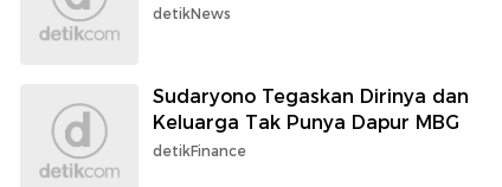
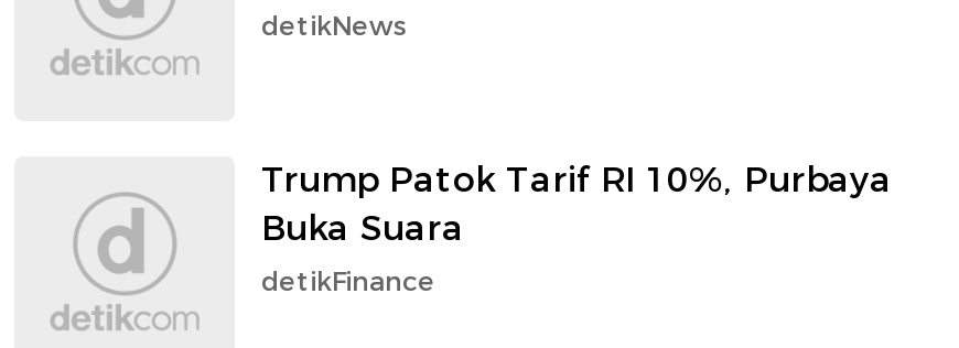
- Sudaryono Tegaskan Dirinya dan
- Keluarga Tak Punya Dapur MBG
+ Trump Patok Tarif RI 10%, Purbaya
+ Buka Suara
